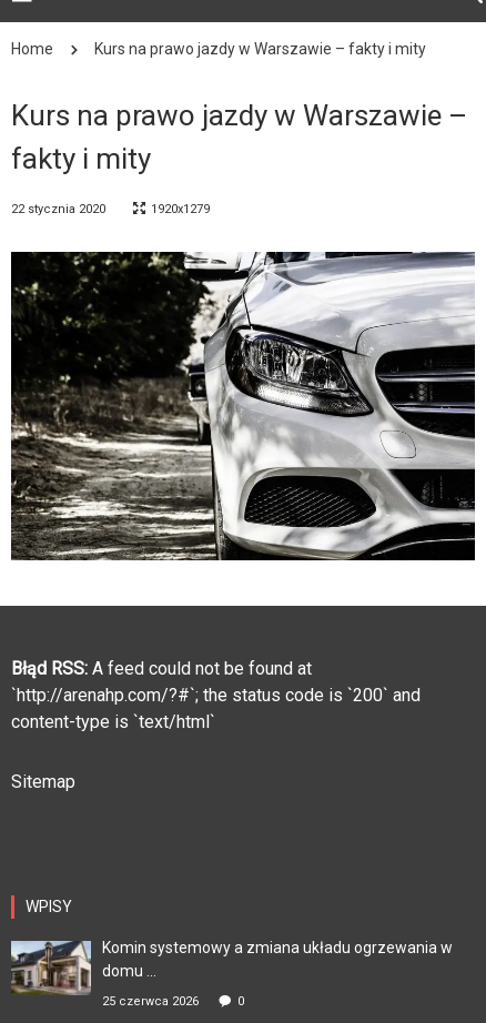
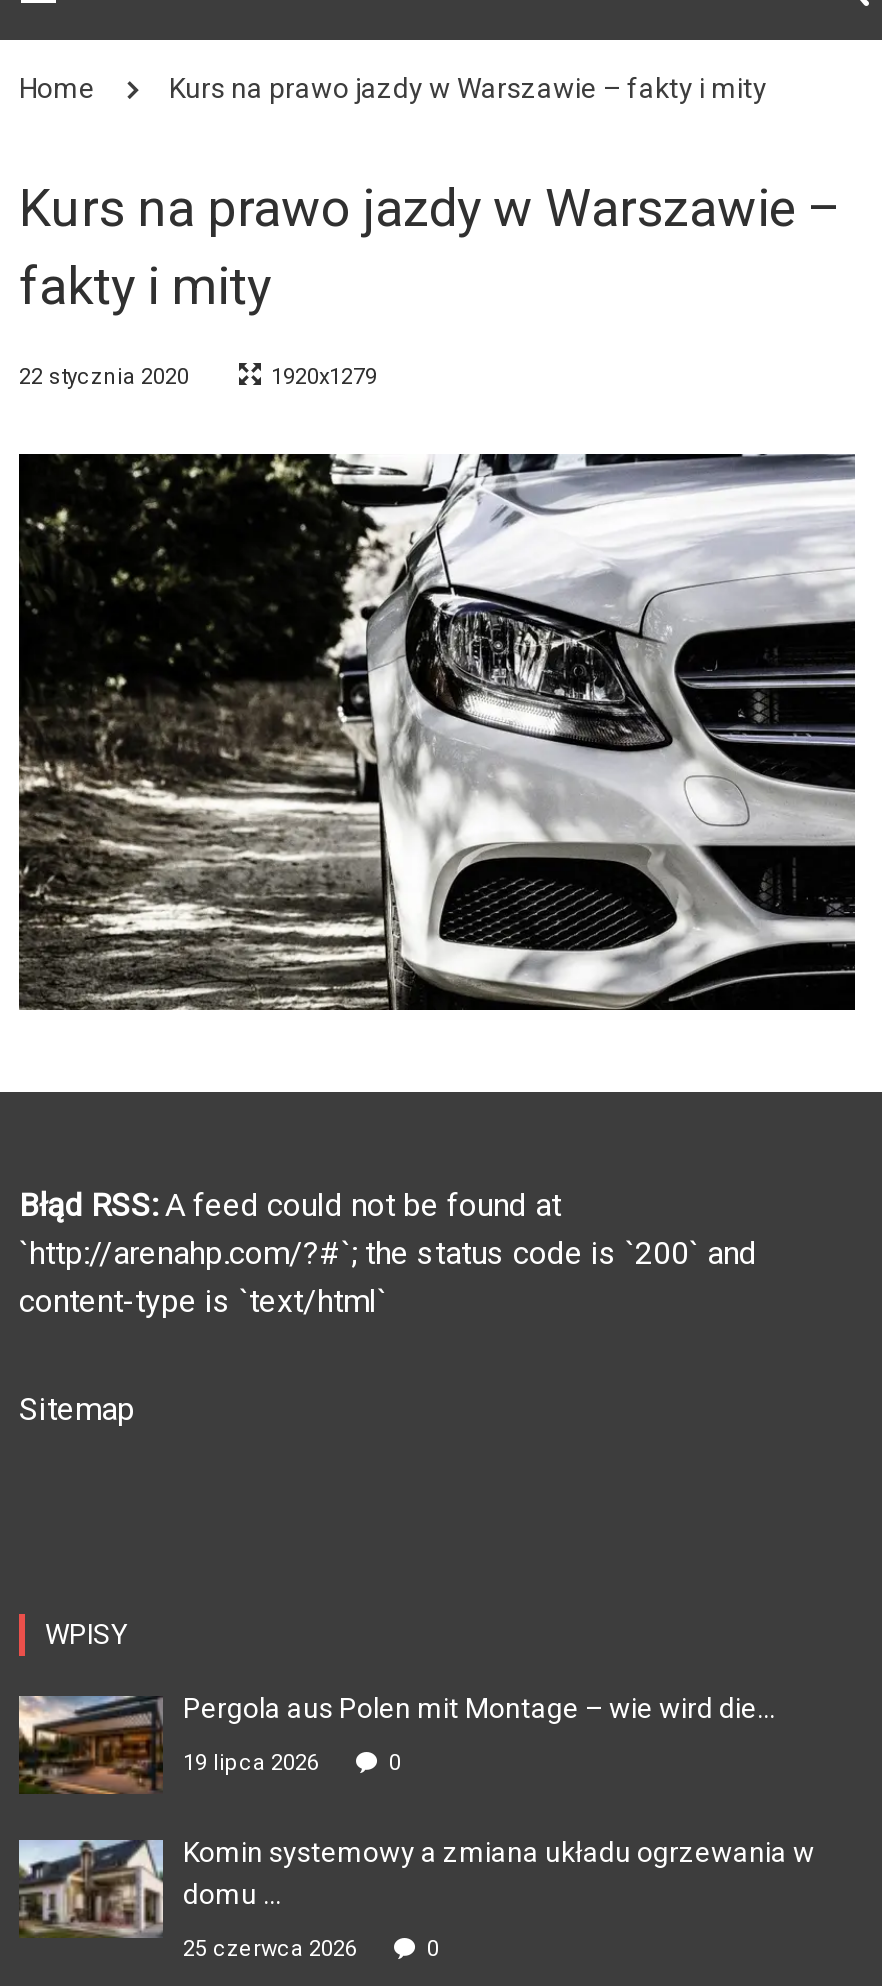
+ [image]
+ Pergola aus Polen mit Montage – wie wird die...
+ 19 lipca 2026
+ 0
